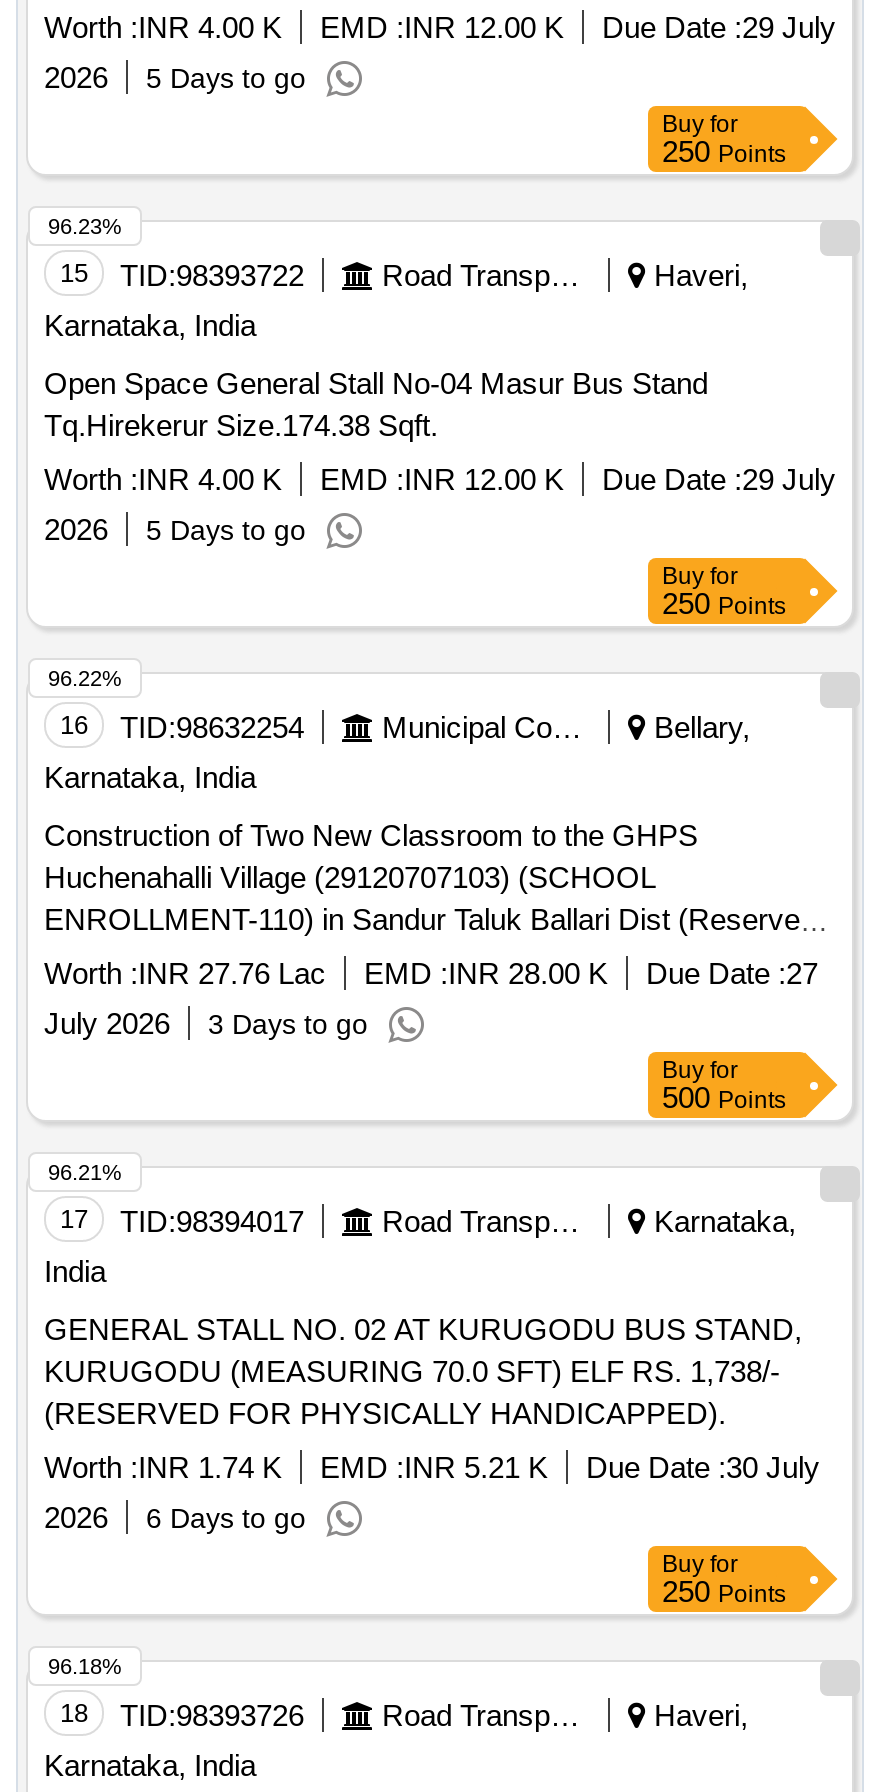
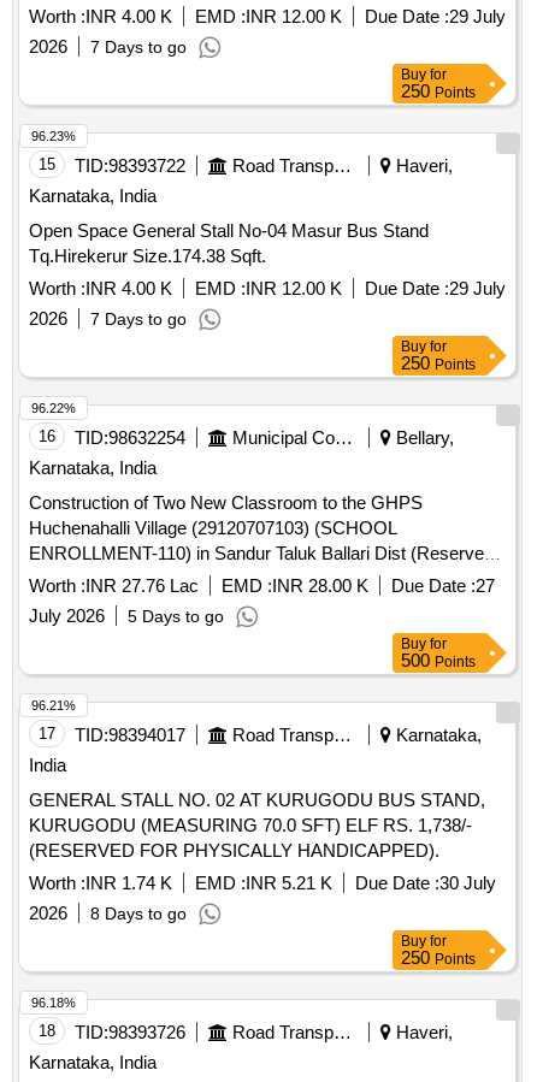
- 2026 5 Days to go
+ 2026 7 Days to go

- 2026 5 Days to go
+ 2026 7 Days to go

- July 2026 3 Days to go
+ July 2026 5 Days to go

- 2026 6 Days to go
+ 2026 8 Days to go
